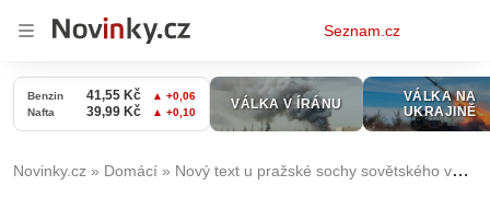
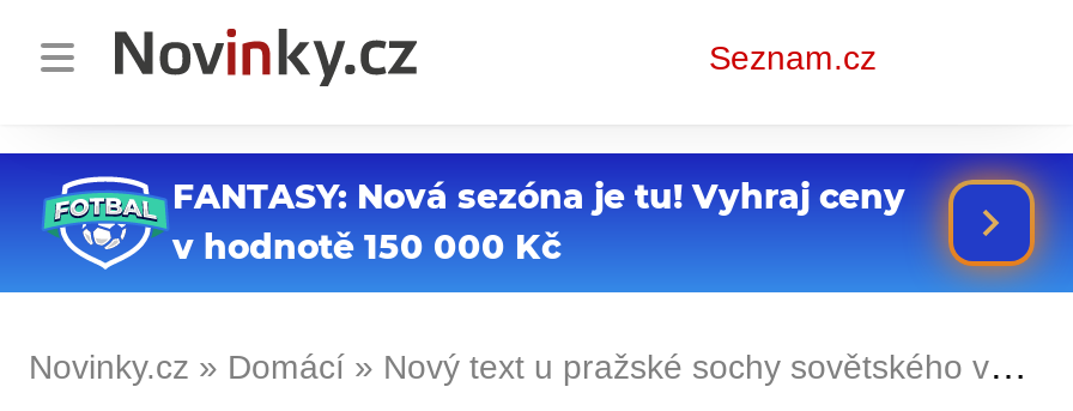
- [image]
+ [image]
